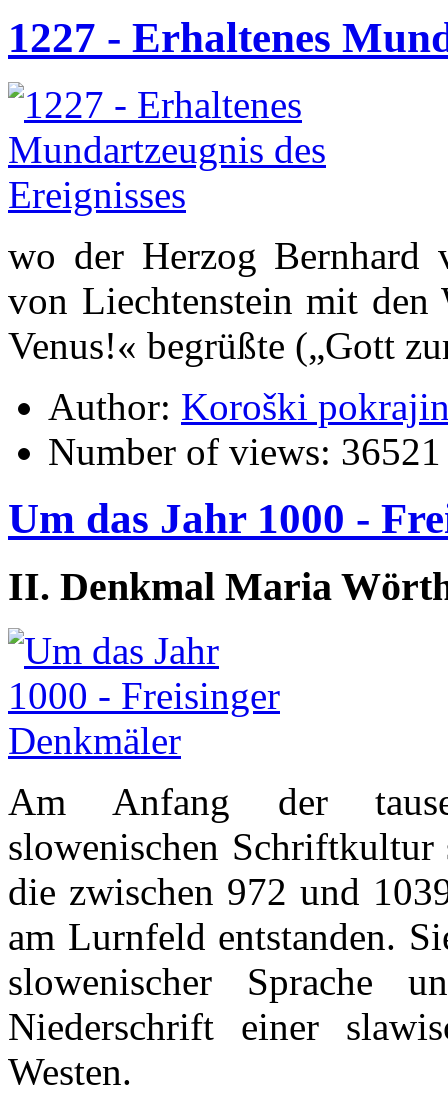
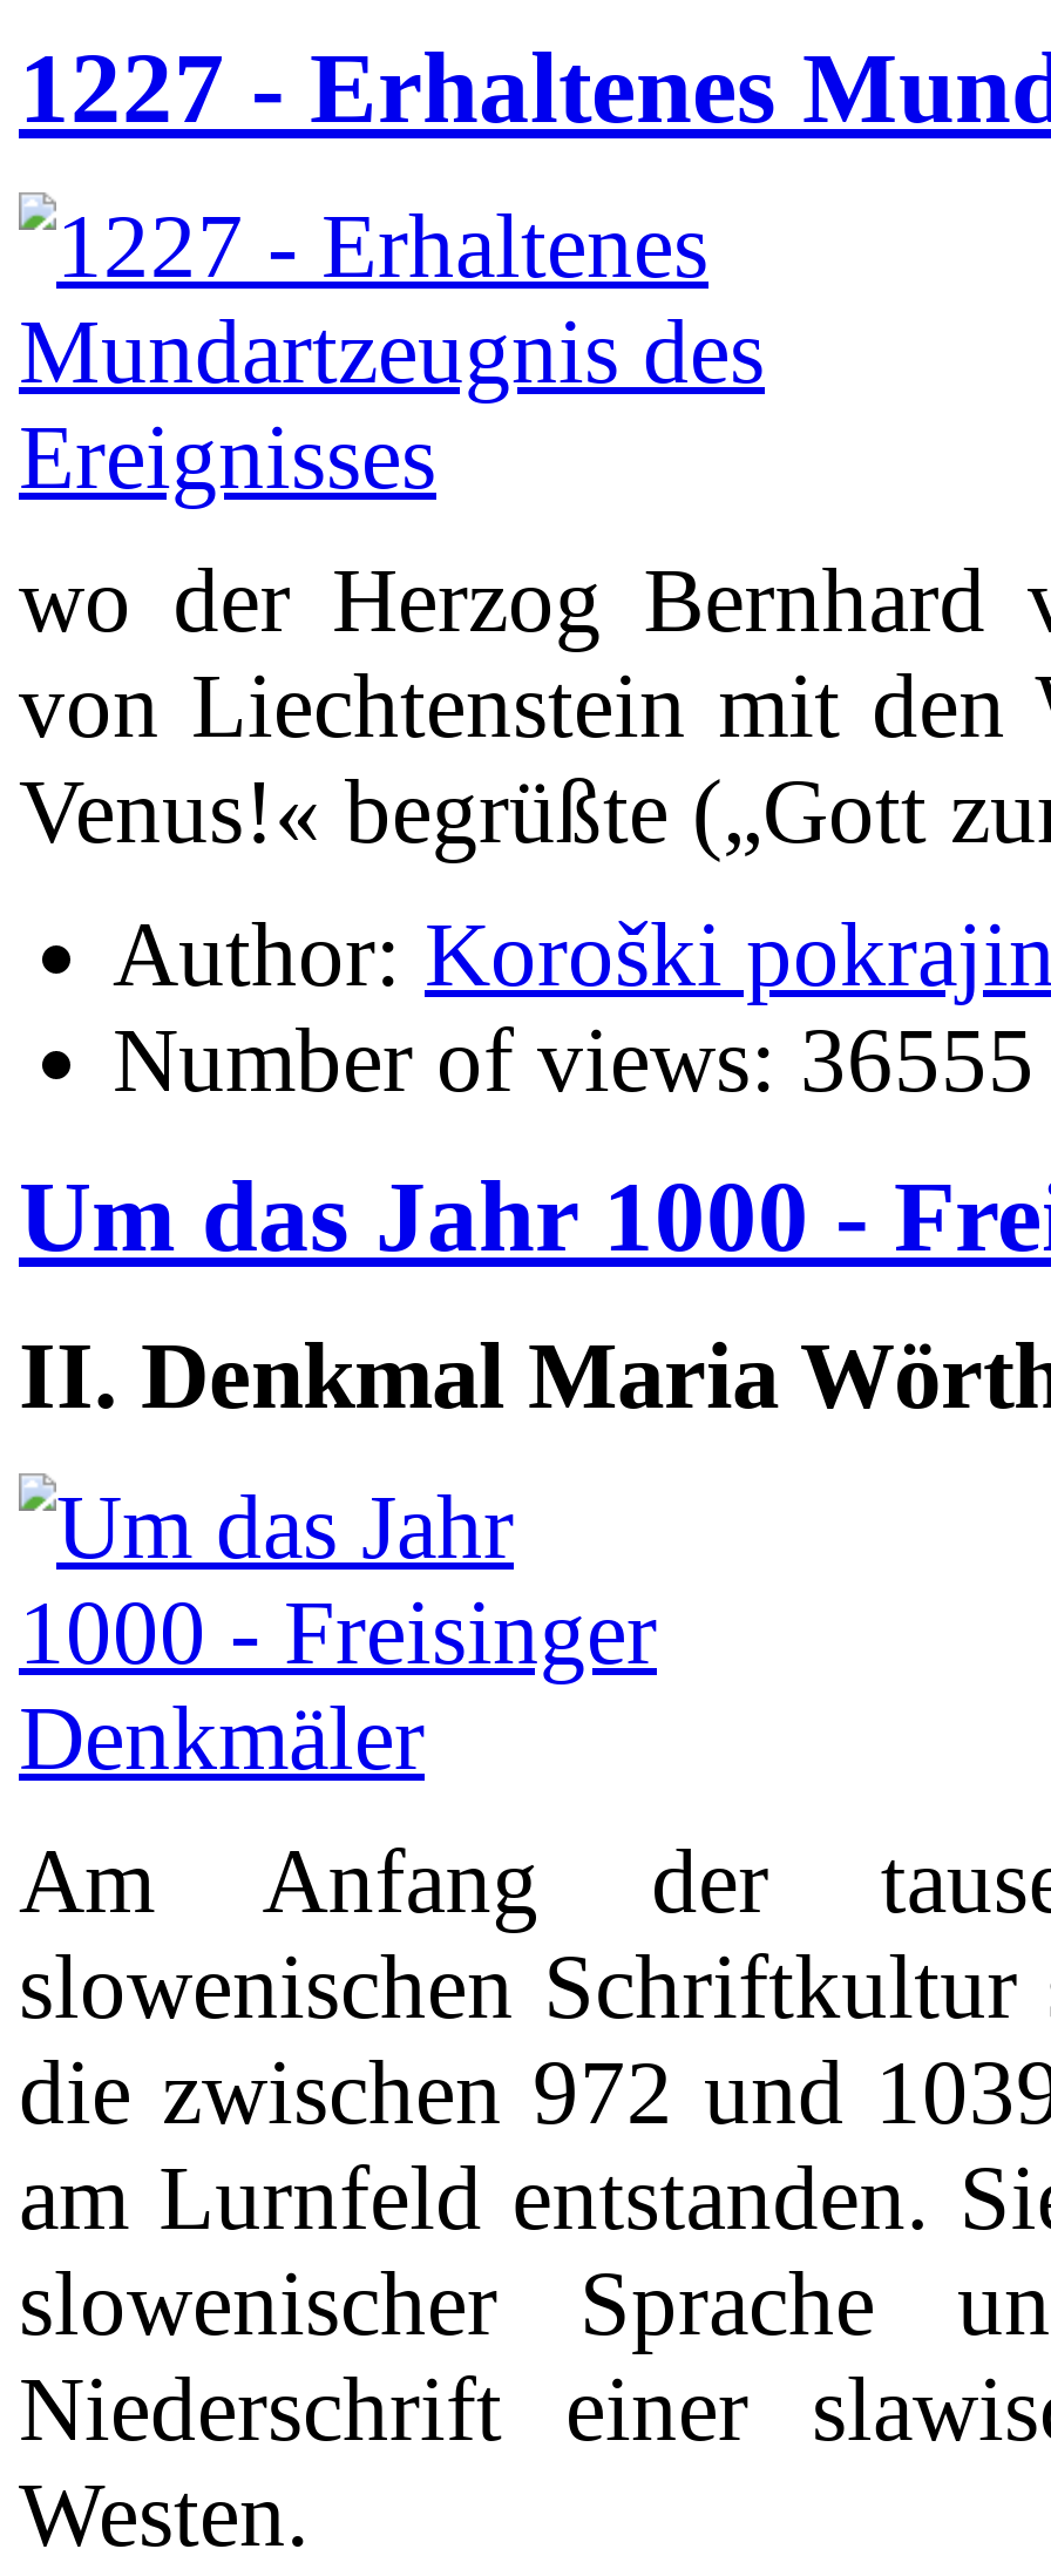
- Number of views: 36521
+ Number of views: 36555
